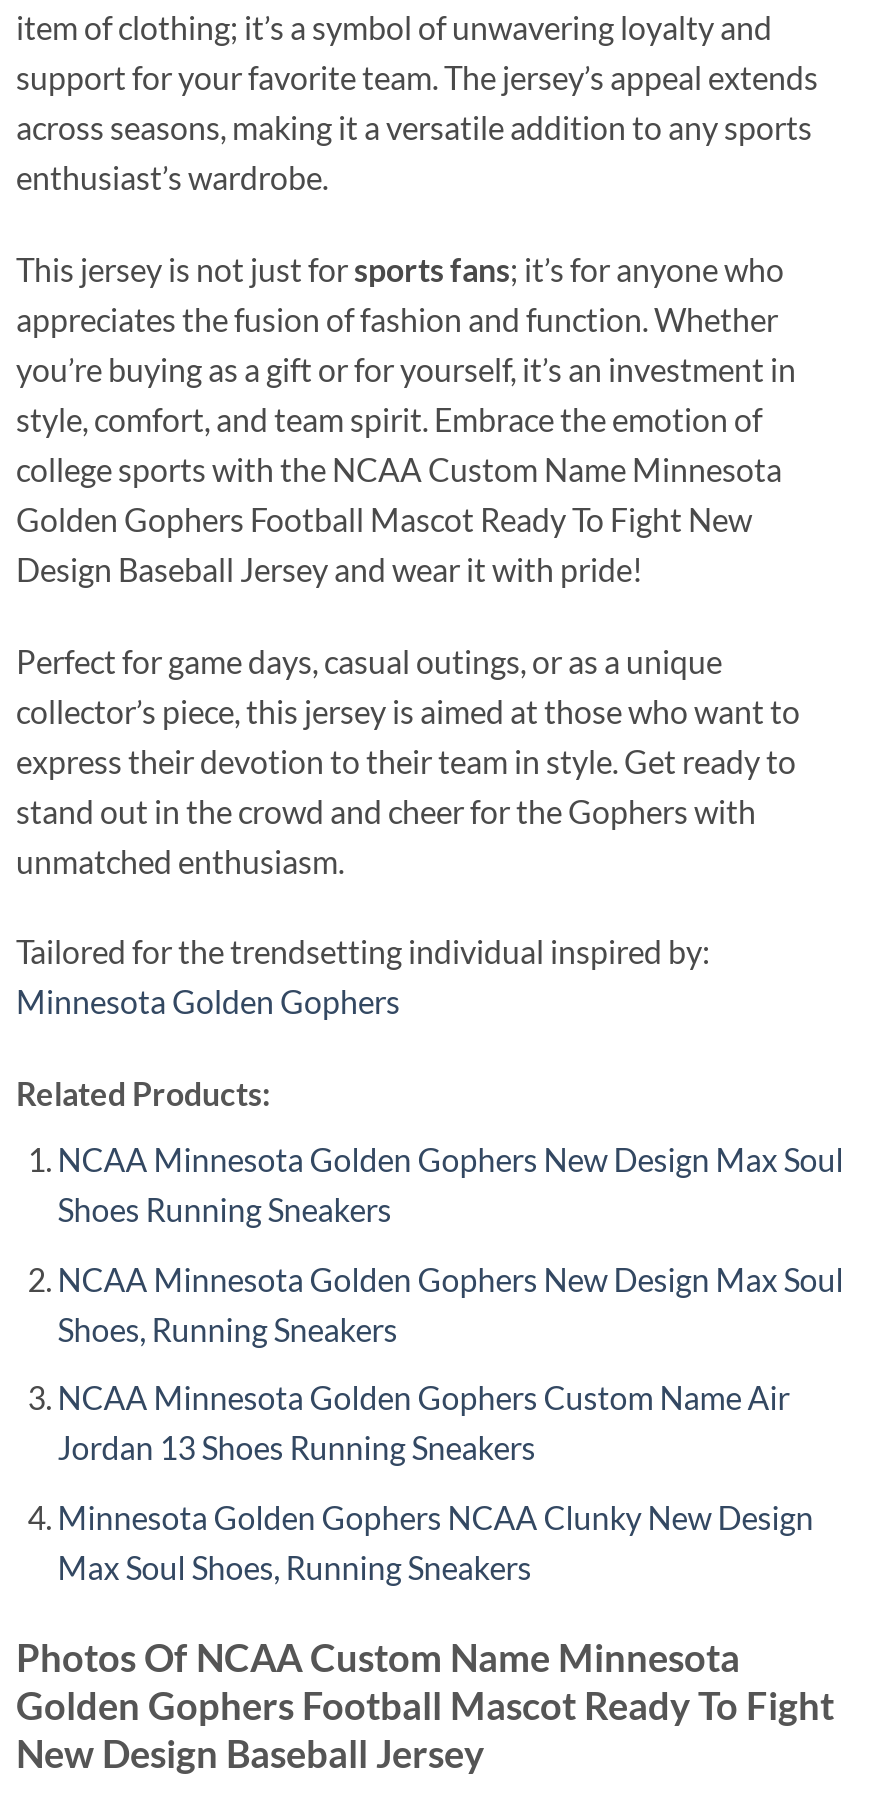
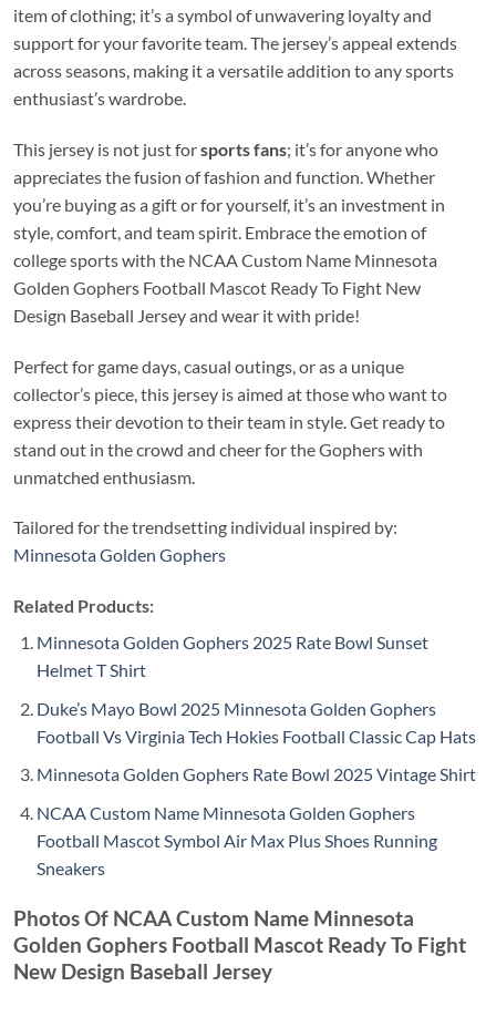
- NCAA Minnesota Golden Gophers New Design Max Soul
- Shoes Running Sneakers
+ Minnesota Golden Gophers 2025 Rate Bowl Sunset
+ Helmet T Shirt

- NCAA Minnesota Golden Gophers New Design Max Soul
- Shoes, Running Sneakers
+ Duke’s Mayo Bowl 2025 Minnesota Golden Gophers
+ Football Vs Virginia Tech Hokies Football Classic Cap Hats

- NCAA Minnesota Golden Gophers Custom Name Air
- Jordan 13 Shoes Running Sneakers
+ Minnesota Golden Gophers Rate Bowl 2025 Vintage Shirt

- Minnesota Golden Gophers NCAA Clunky New Design
- Max Soul Shoes, Running Sneakers
+ NCAA Custom Name Minnesota Golden Gophers
+ Football Mascot Symbol Air Max Plus Shoes Running
+ Sneakers
